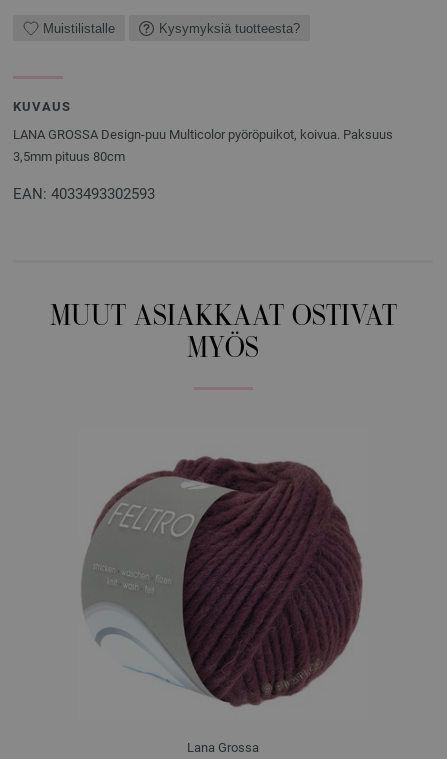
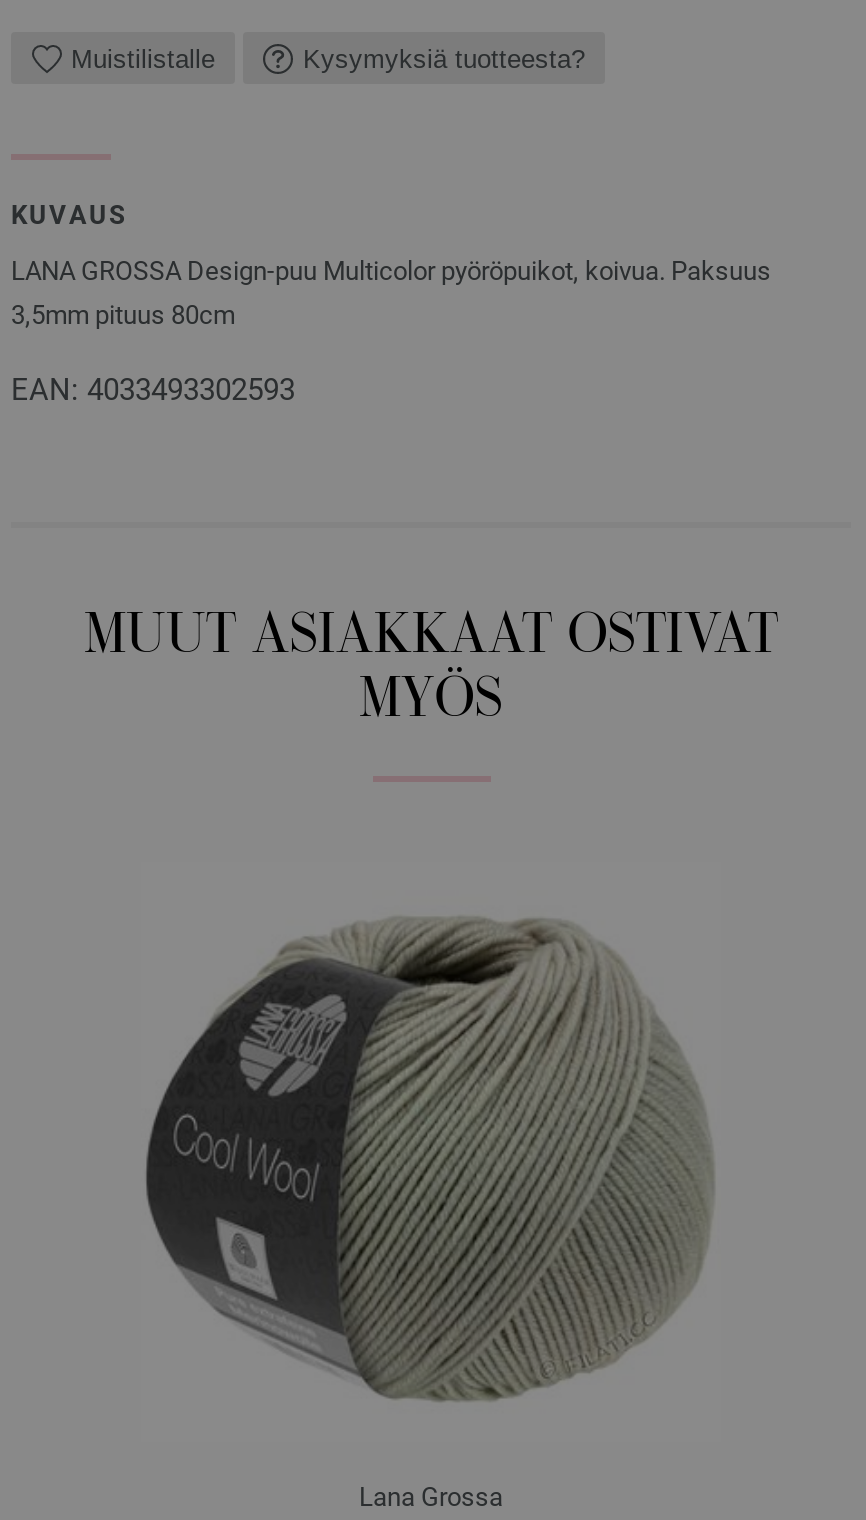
- [image]
+ [image]
